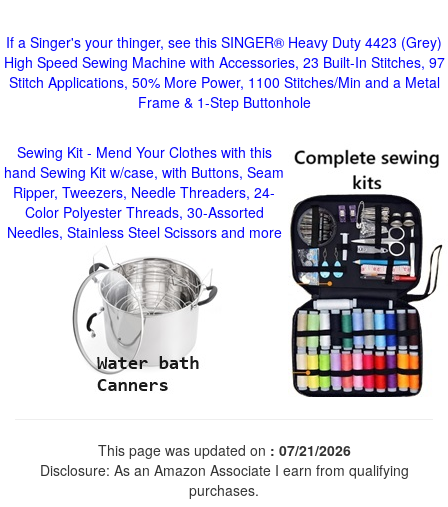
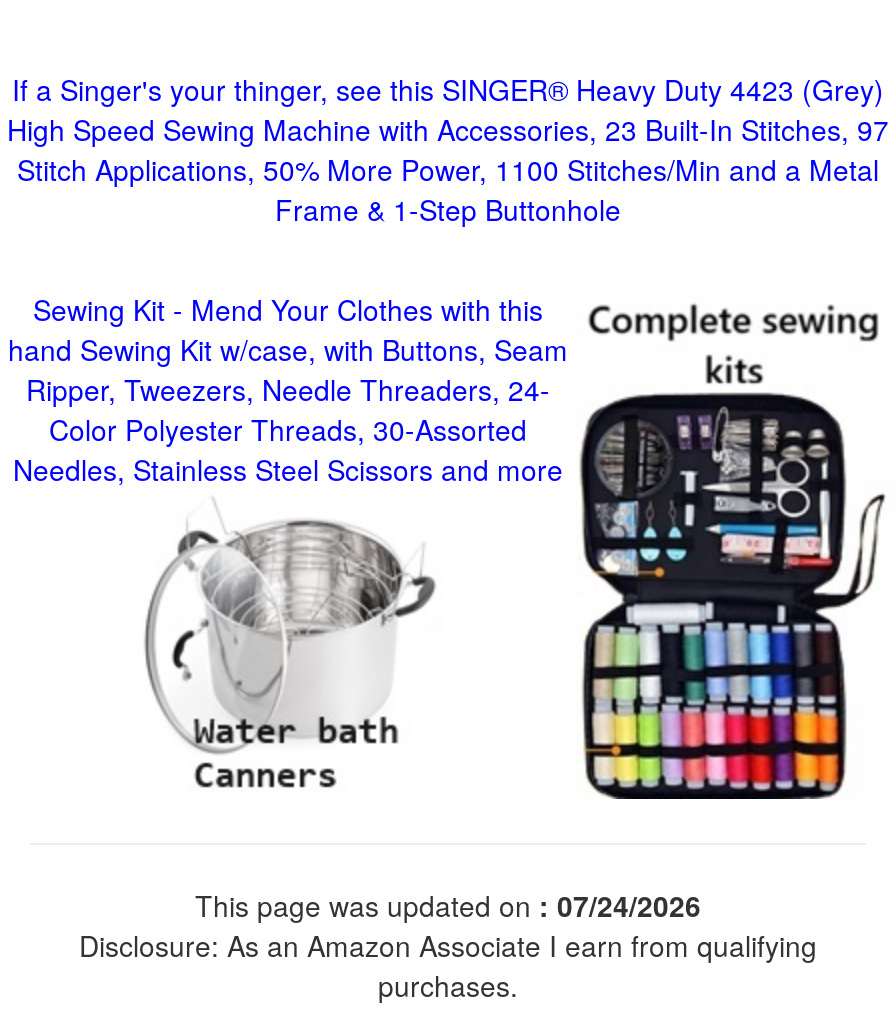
- This page was updated on: 07/21/2026
+ This page was updated on: 07/24/2026
